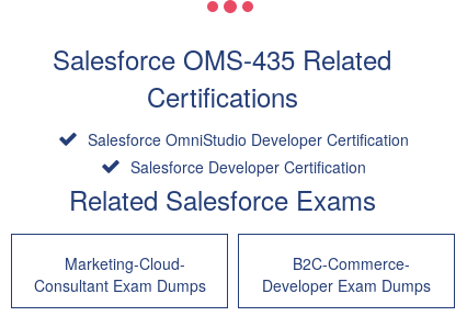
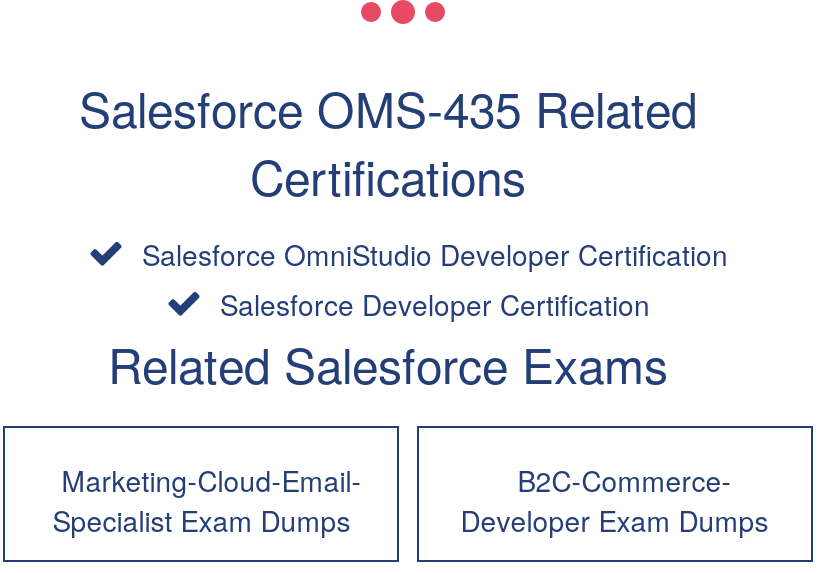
- Marketing-Cloud-
- Consultant Exam Dumps
+ Marketing-Cloud-Email-
+ Specialist Exam Dumps
